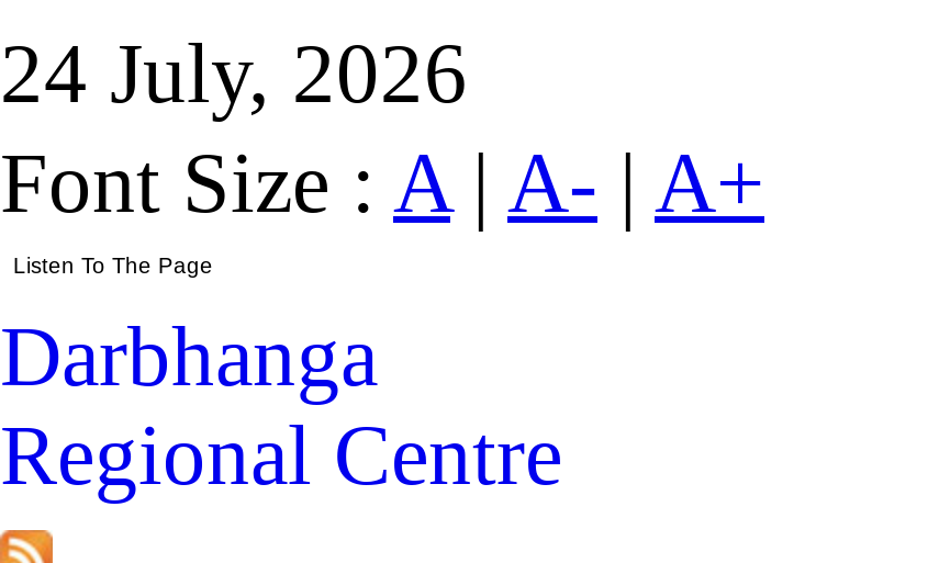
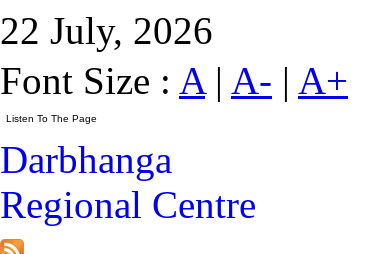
- 24 July, 2026
+ 22 July, 2026
